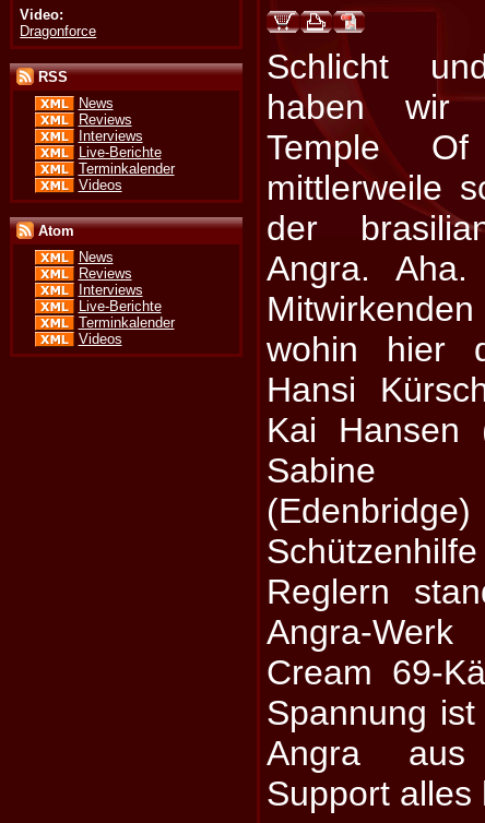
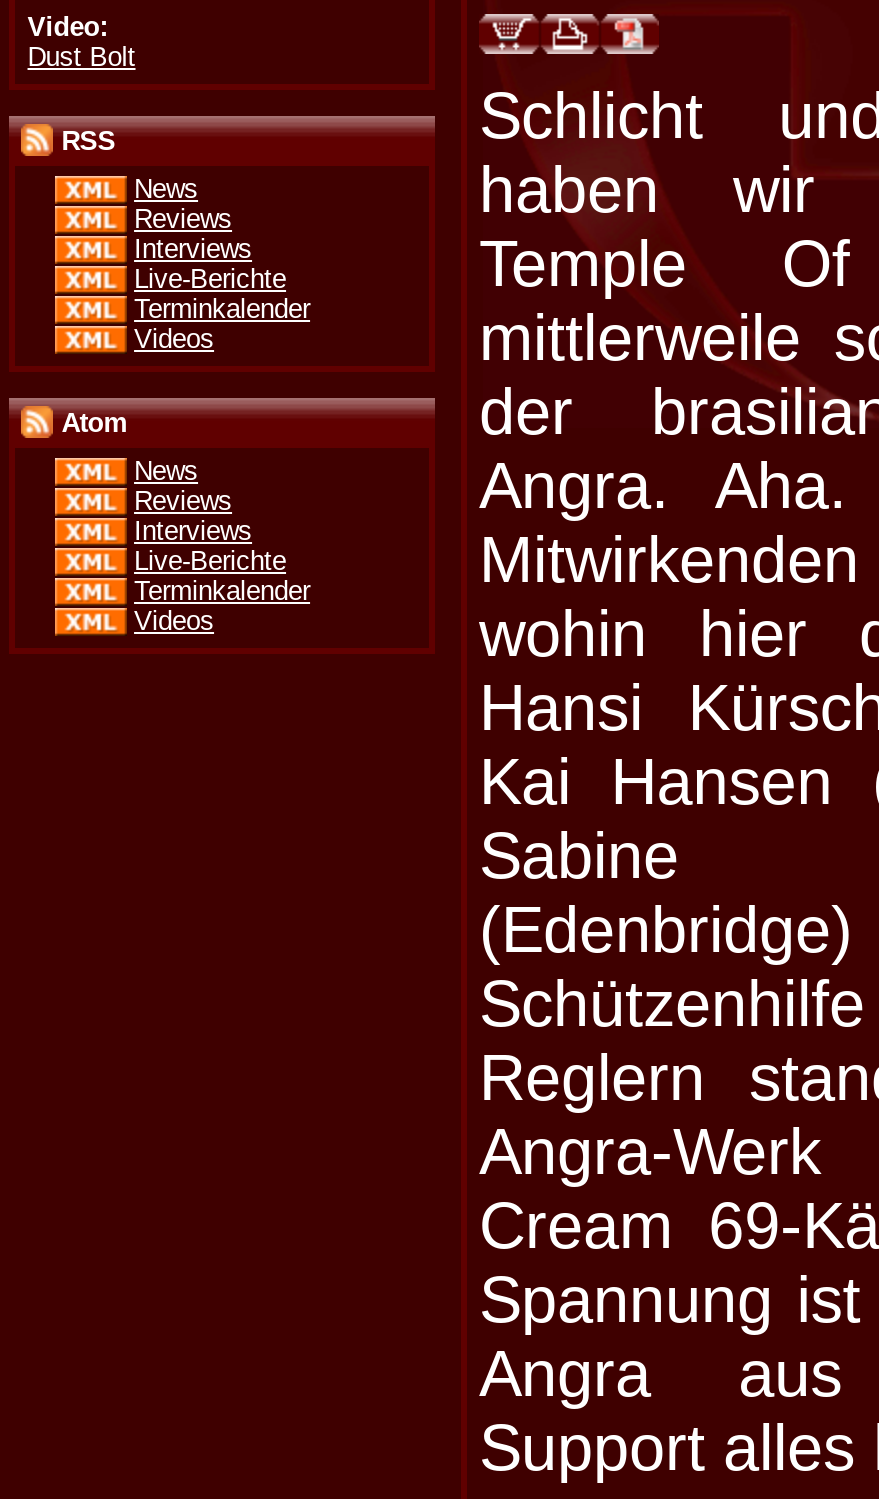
- Dragonforce
+ Dust Bolt
